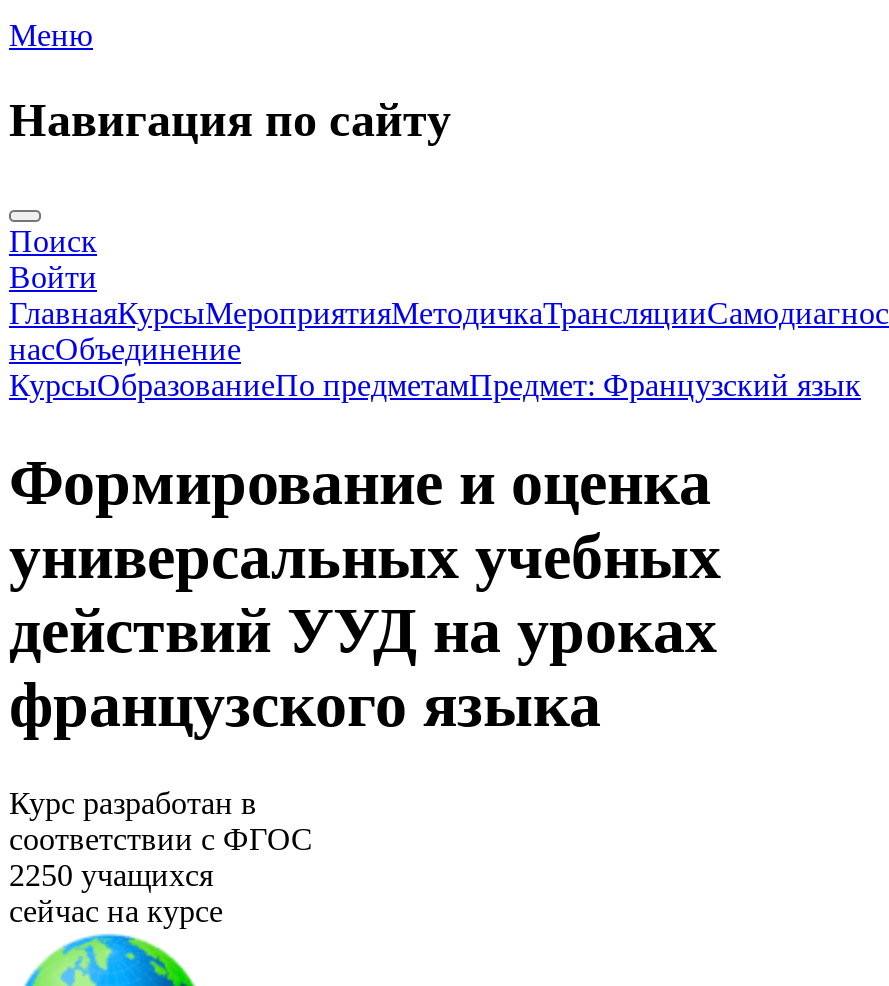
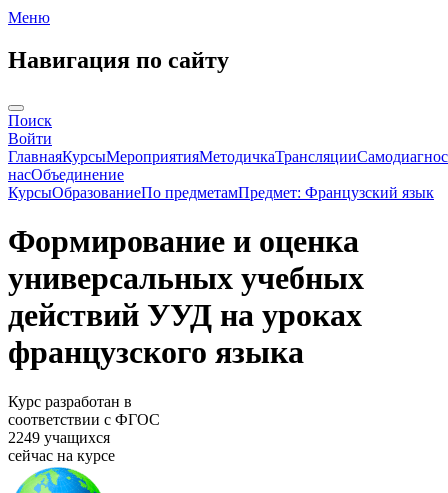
- 2250 учащихся
+ 2249 учащихся
